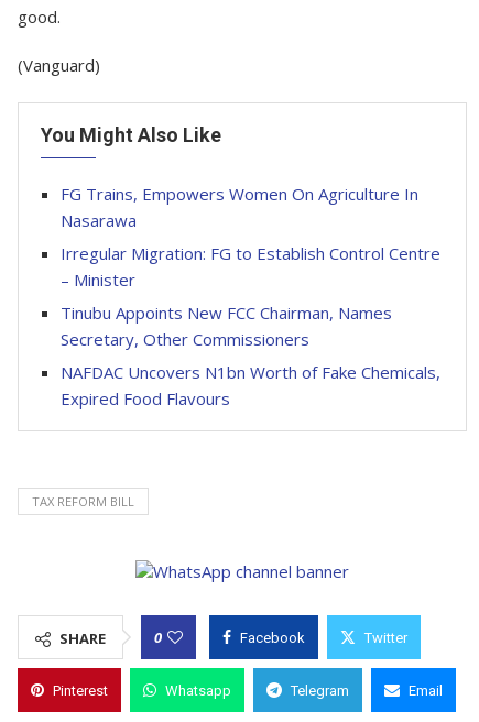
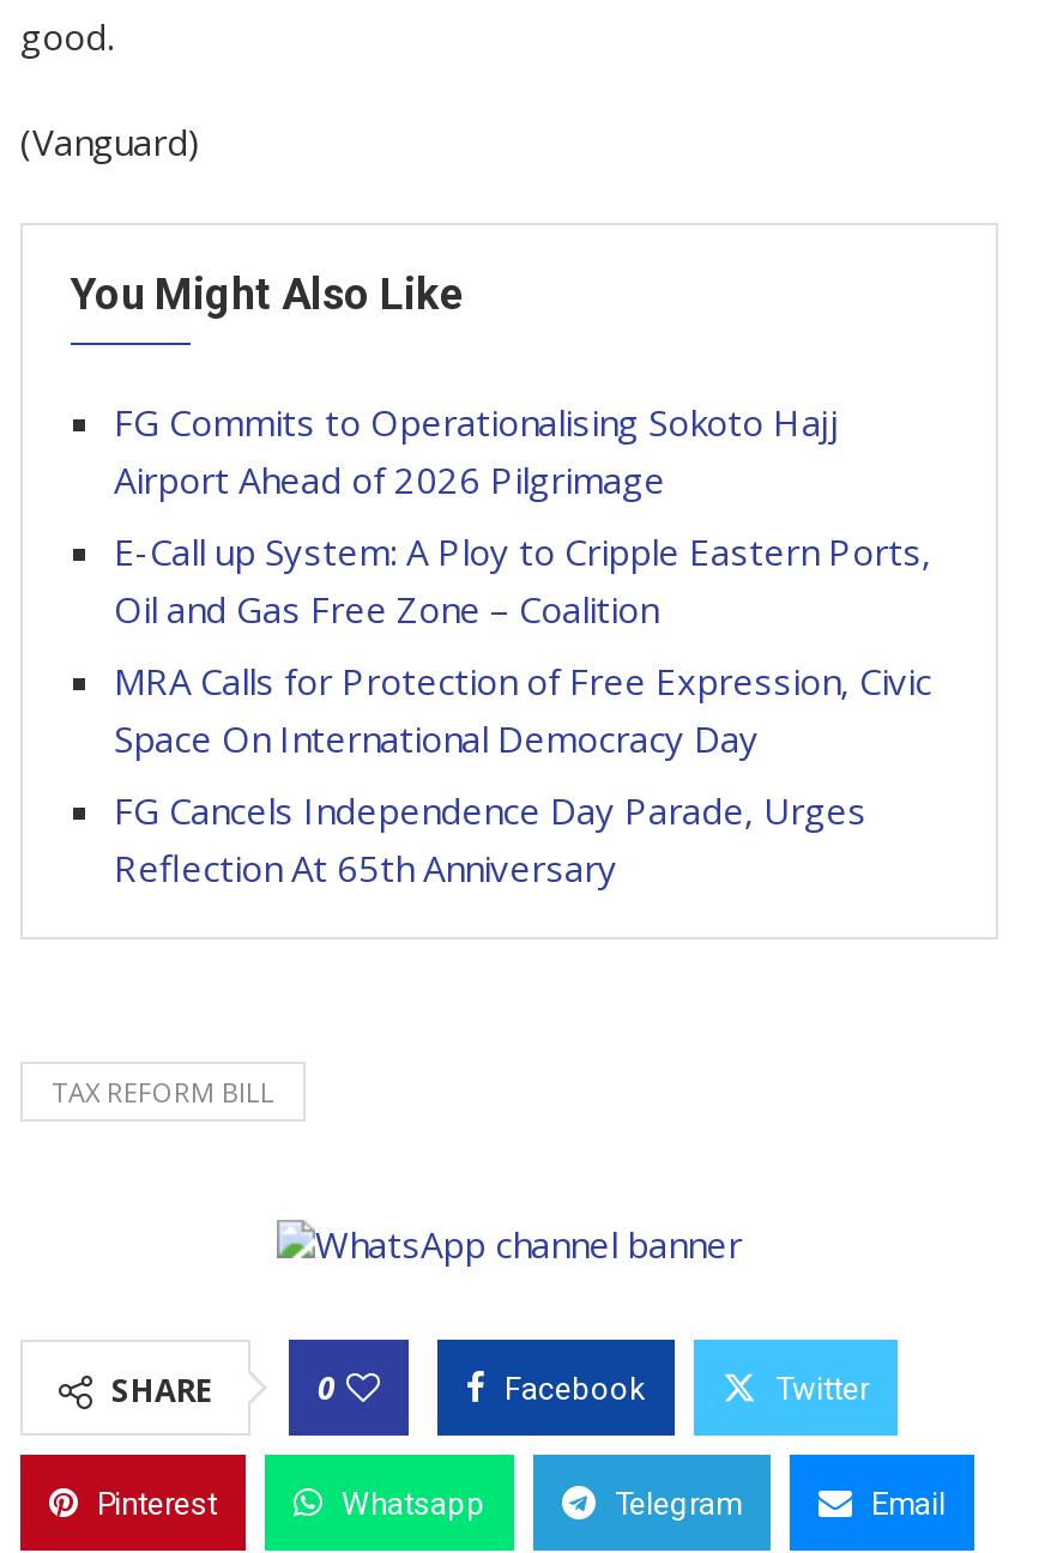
- FG Trains, Empowers Women On Agriculture In
- Nasarawa
+ FG Commits to Operationalising Sokoto Hajj
+ Airport Ahead of 2026 Pilgrimage

- Irregular Migration: FG to Establish Control Centre
- – Minister
+ E-Call up System: A Ploy to Cripple Eastern Ports,
+ Oil and Gas Free Zone – Coalition

- Tinubu Appoints New FCC Chairman, Names
- Secretary, Other Commissioners
+ MRA Calls for Protection of Free Expression, Civic
+ Space On International Democracy Day

- NAFDAC Uncovers N1bn Worth of Fake Chemicals,
- Expired Food Flavours
+ FG Cancels Independence Day Parade, Urges
+ Reflection At 65th Anniversary
